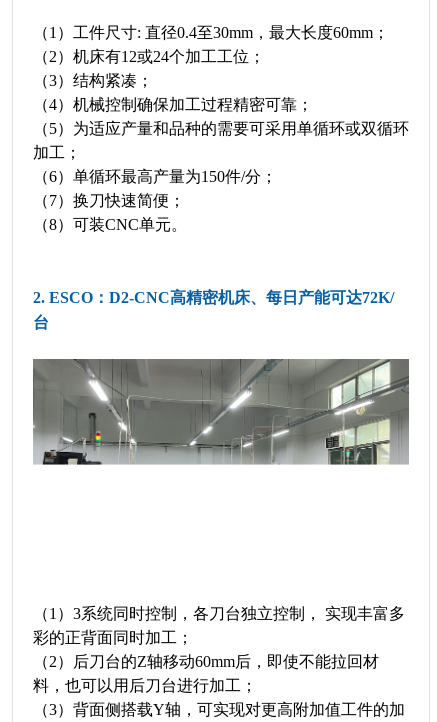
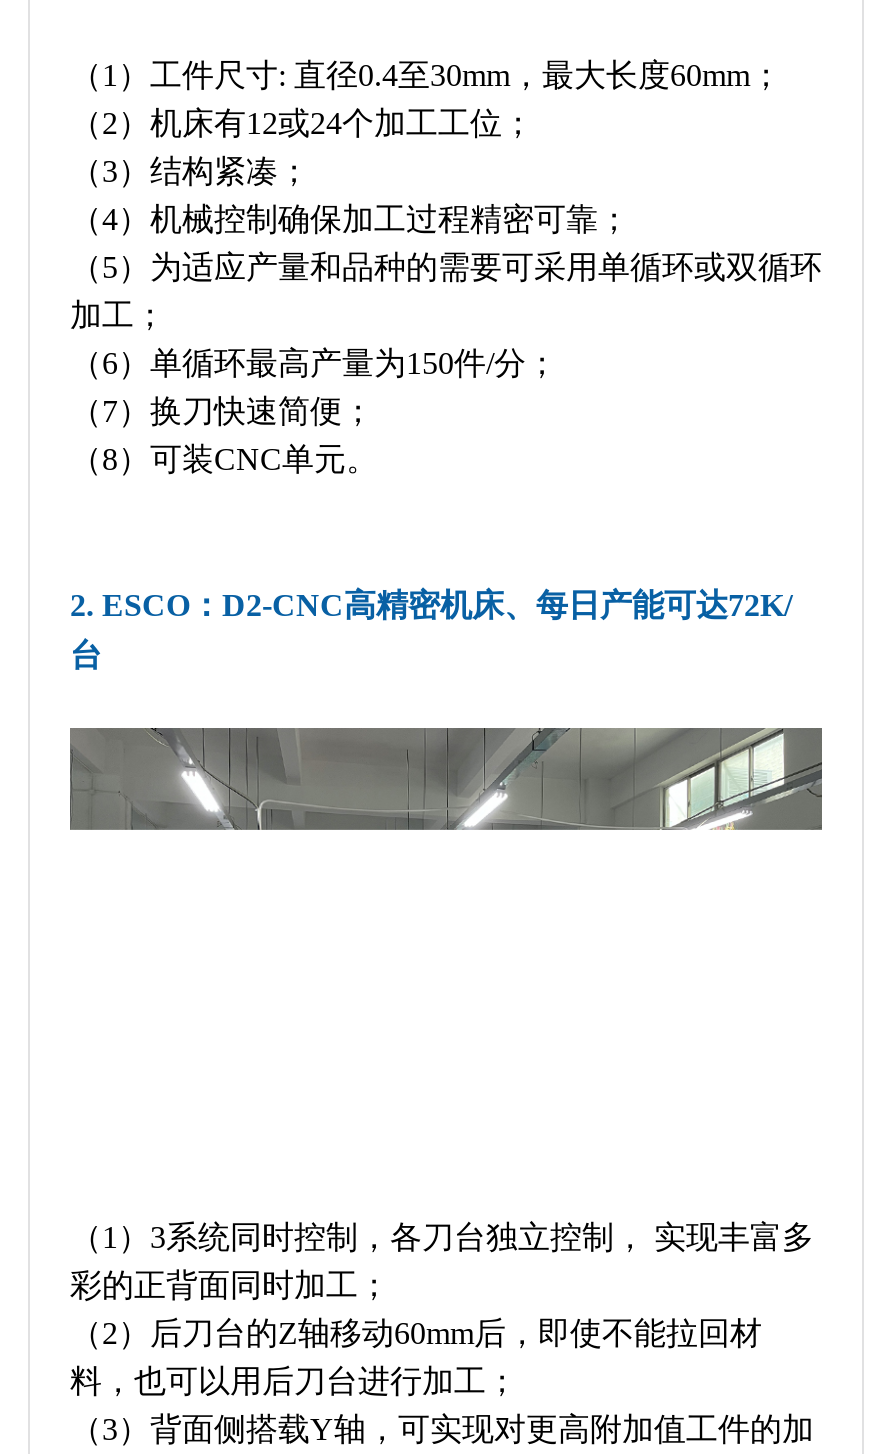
- [image]
